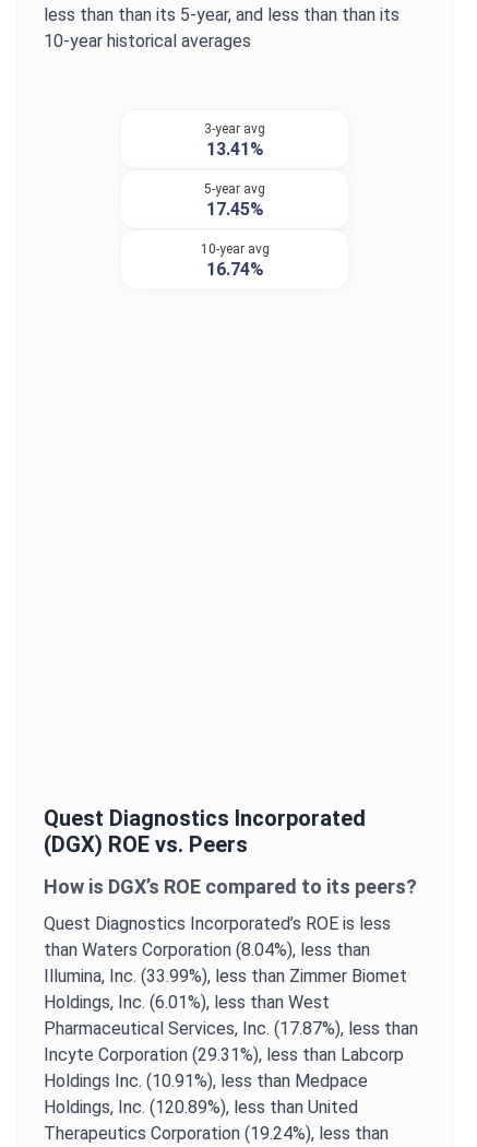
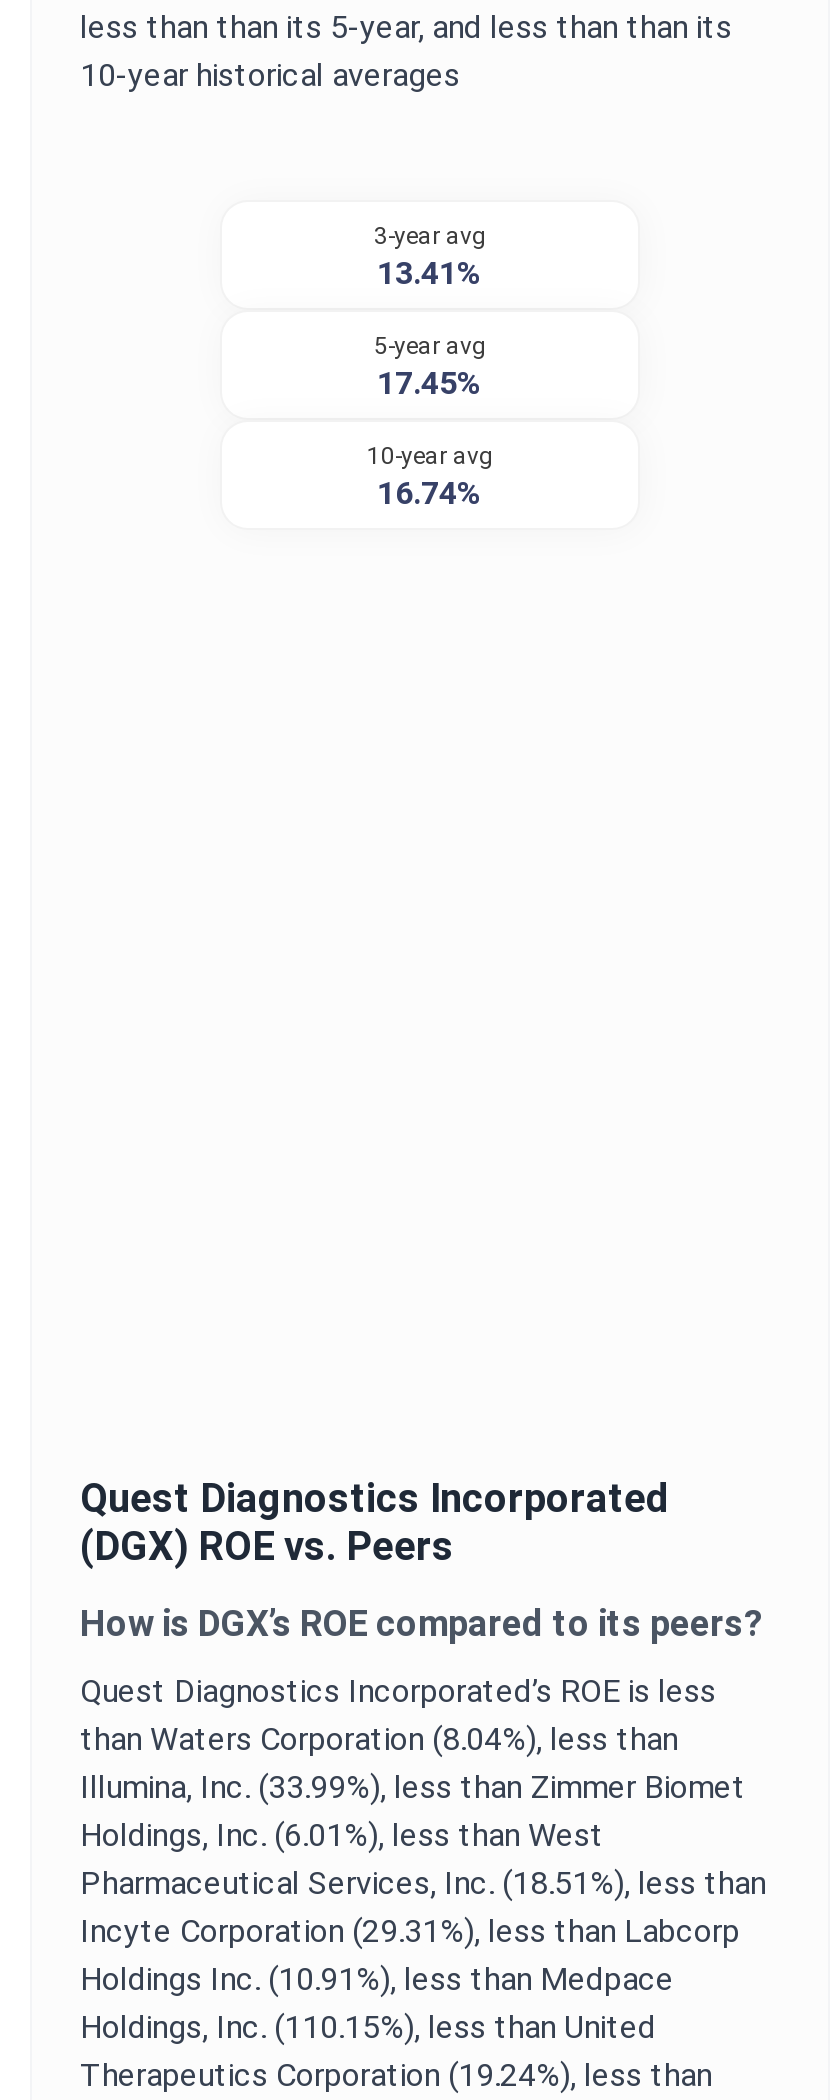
- Pharmaceutical Services, Inc. (17.87%), less than
+ Pharmaceutical Services, Inc. (18.51%), less than

- Holdings, Inc. (120.89%), less than United
+ Holdings, Inc. (110.15%), less than United
